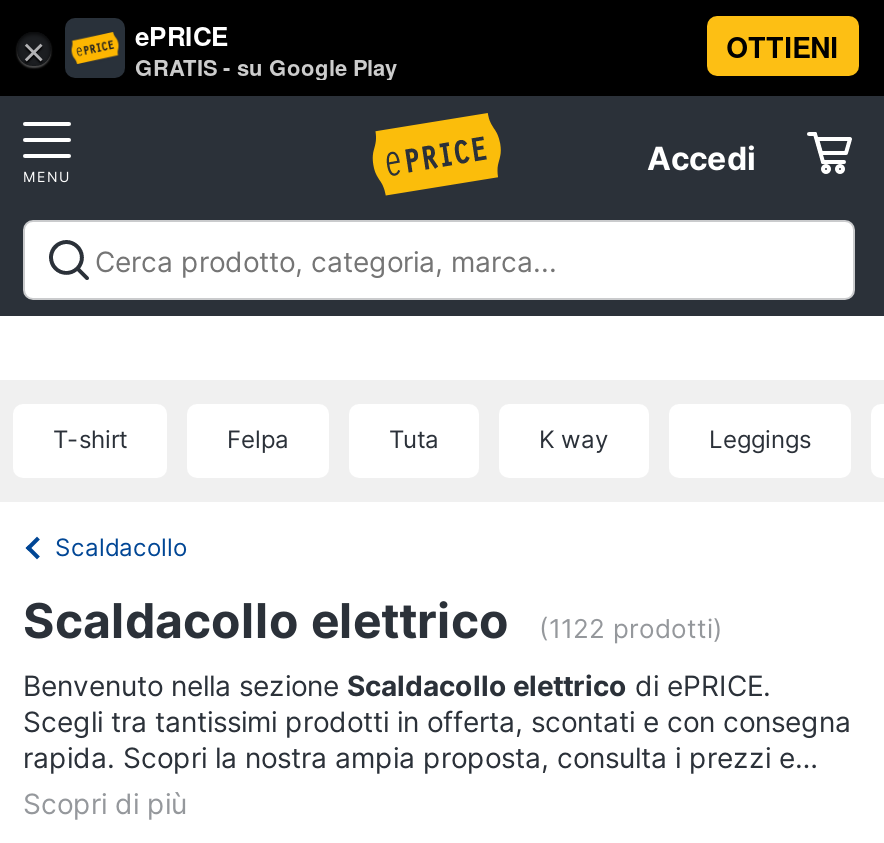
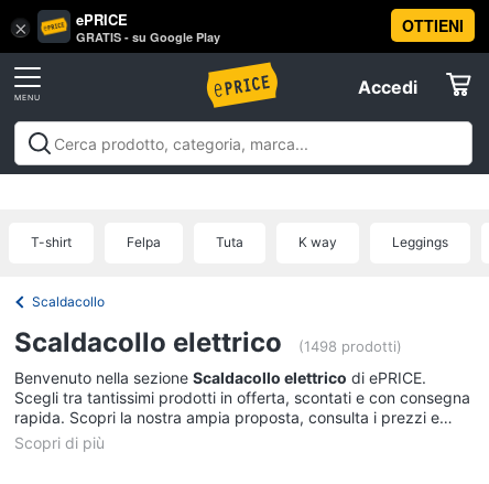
- (1122 prodotti)
+ (1498 prodotti)
